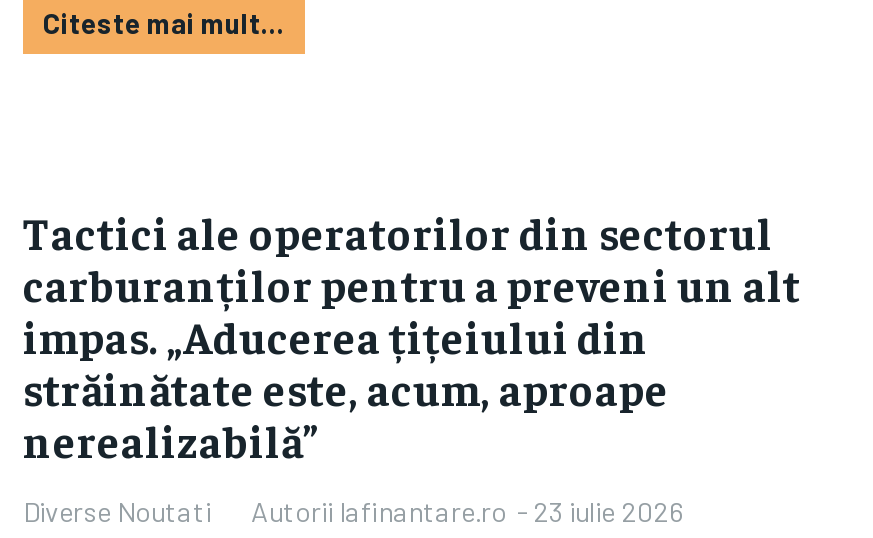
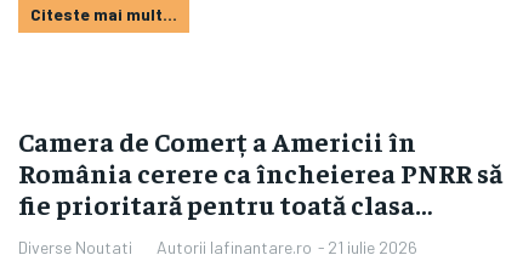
- Tactici ale operatorilor din sectorul
- carburanților pentru a preveni un alt
- impas. „Aducerea țițeiului din
- străinătate este, acum, aproape
- nerealizabilă”
+ Camera de Comerț a Americii în
+ România cerere ca încheierea PNRR să
+ fie prioritară pentru toată clasa…

- Autorii Iafinantare.ro - 23 iulie 2026
+ Autorii Iafinantare.ro - 21 iulie 2026
